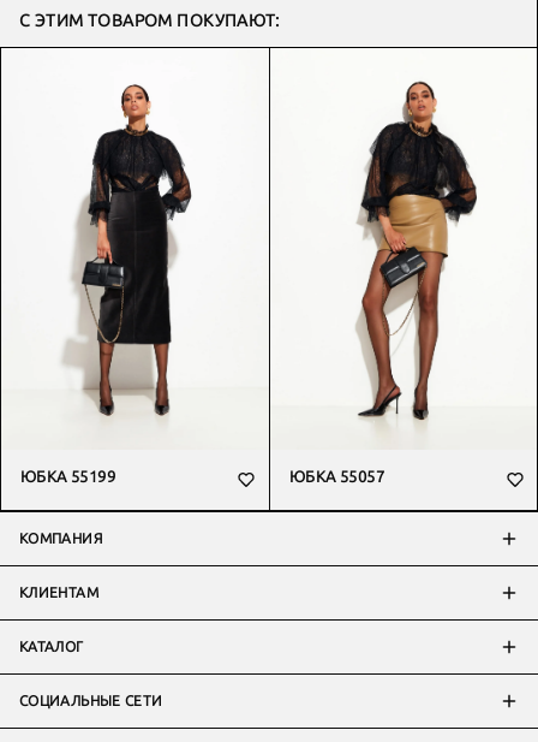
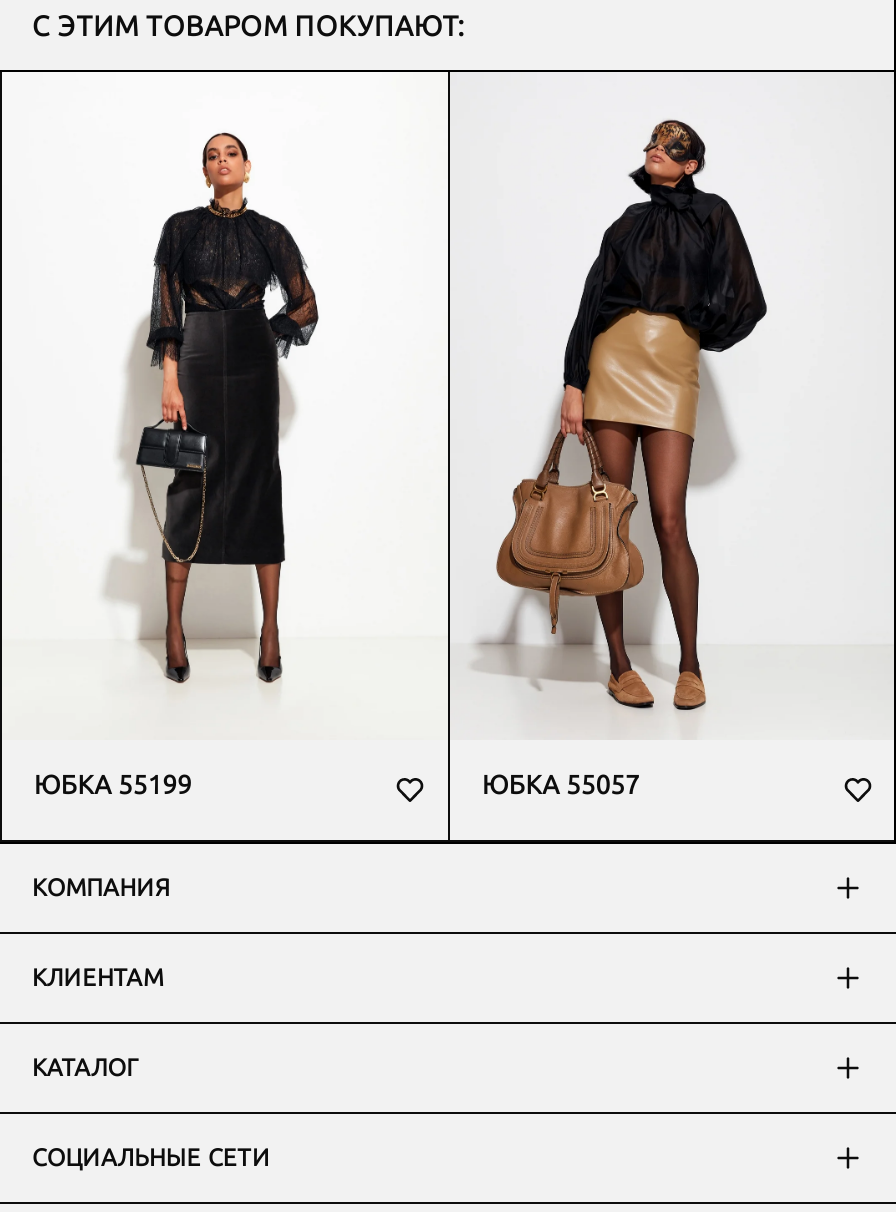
- [image]
+ [image]
